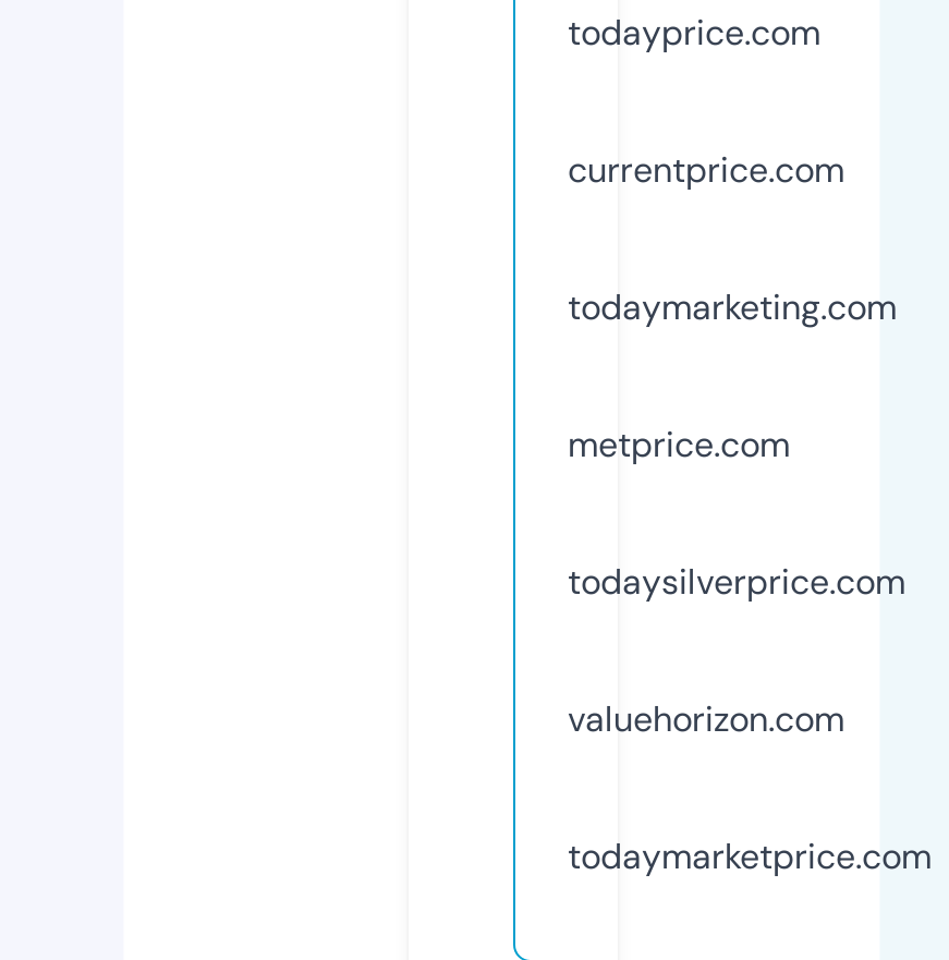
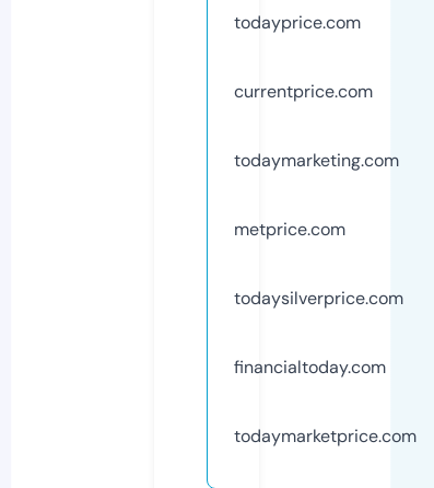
- valuehorizon.com
+ financialtoday.com
